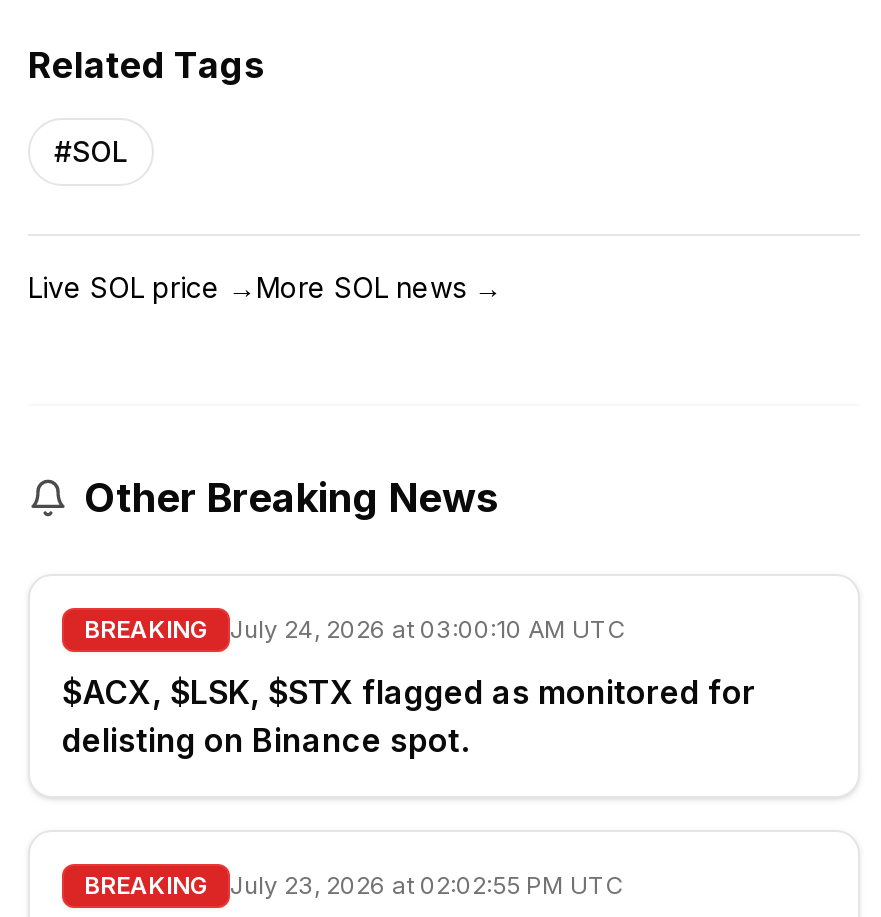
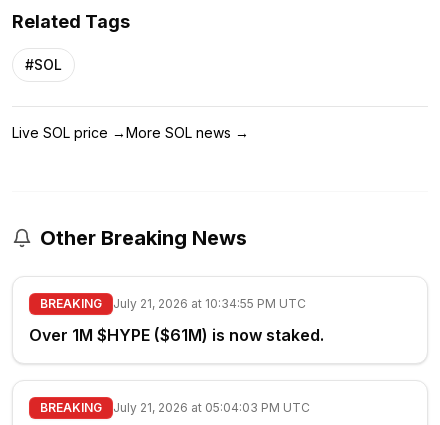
- BREAKING July 24, 2026 at 03:00:10 AM UTC
+ BREAKING July 21, 2026 at 10:34:55 PM UTC

- $ACX, $LSK, $STX flagged as monitored for
- delisting on Binance spot.
+ Over 1M $HYPE ($61M) is now staked.

- BREAKING July 23, 2026 at 02:02:55 PM UTC
+ BREAKING July 21, 2026 at 05:04:03 PM UTC
